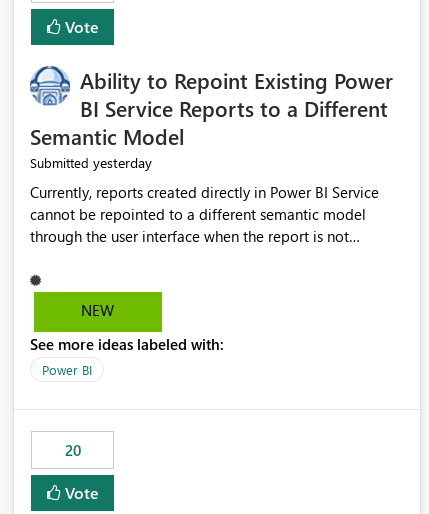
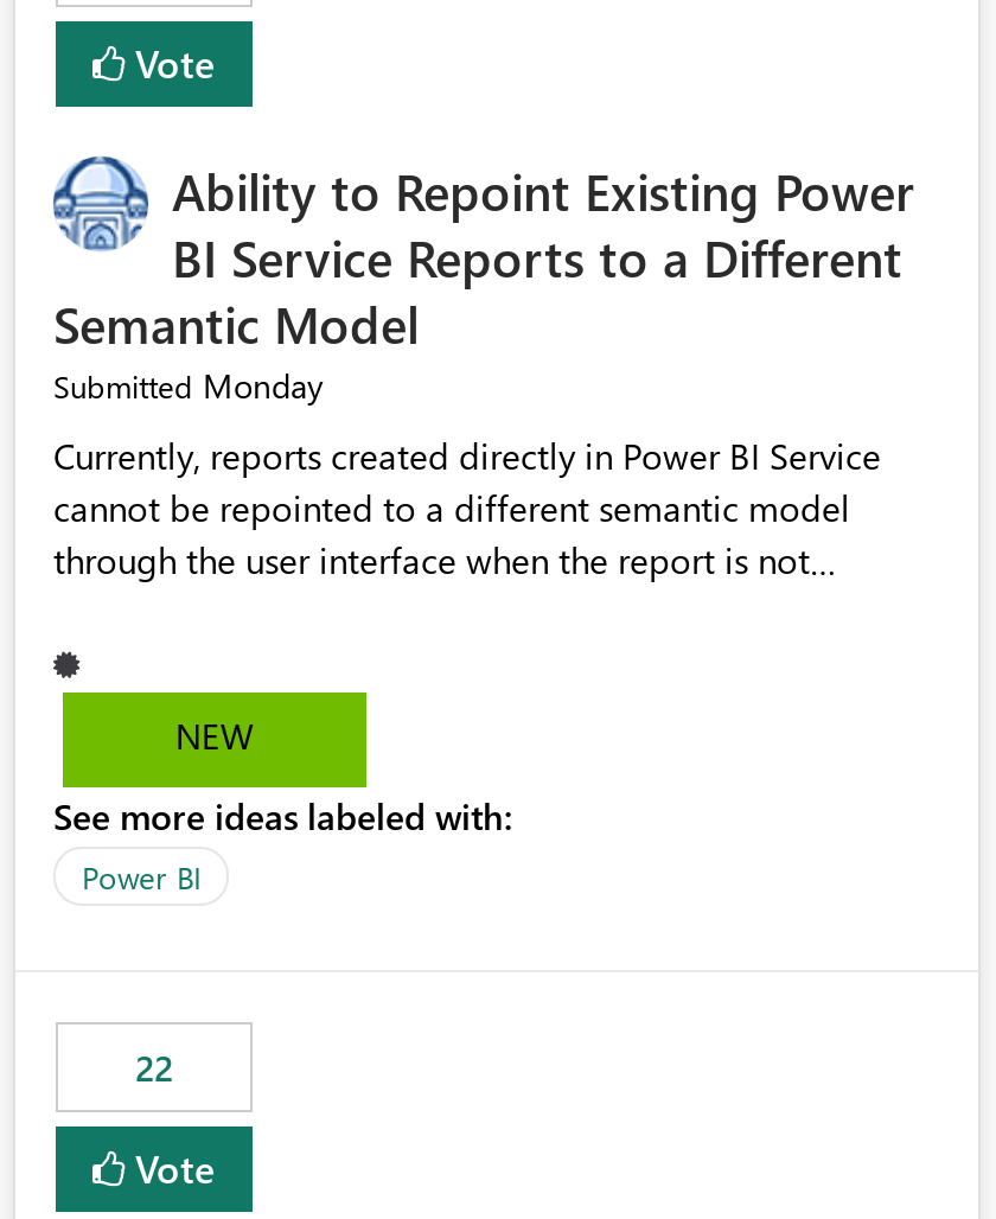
- Submitted yesterday
+ Submitted Monday

- 20
+ 22
